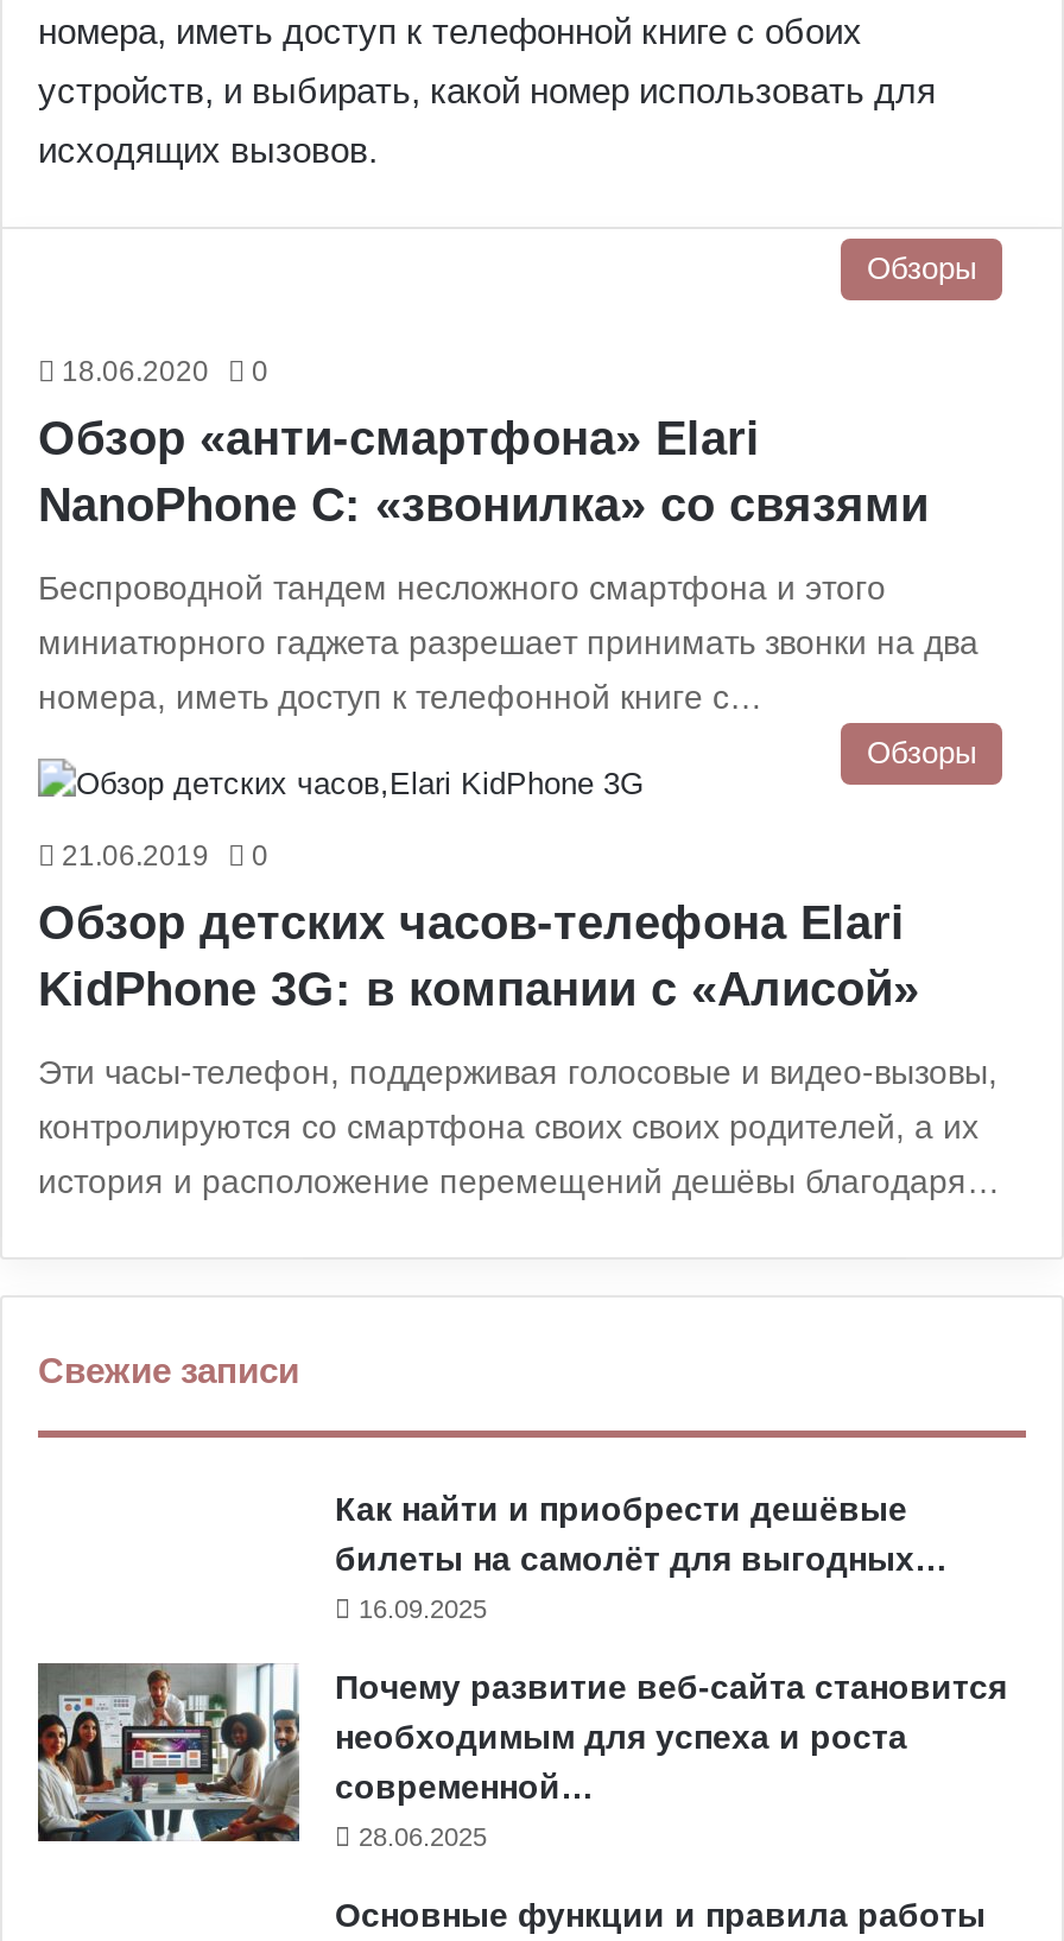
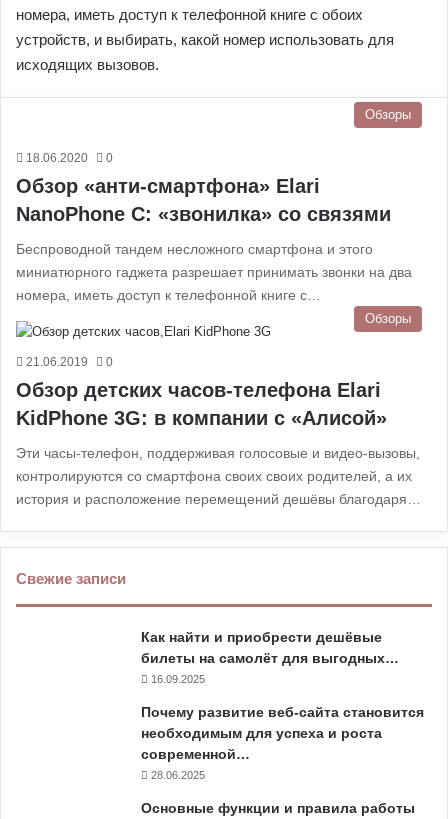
- [image]
